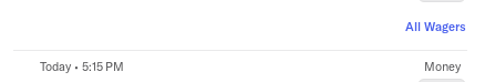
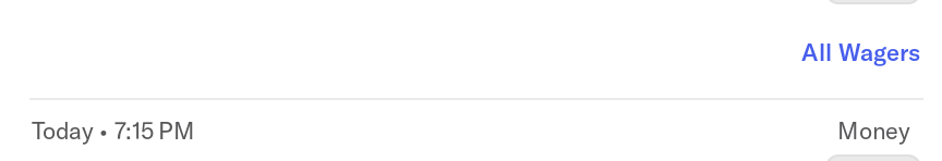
- Today • 5:15 PM
+ Today • 7:15 PM
